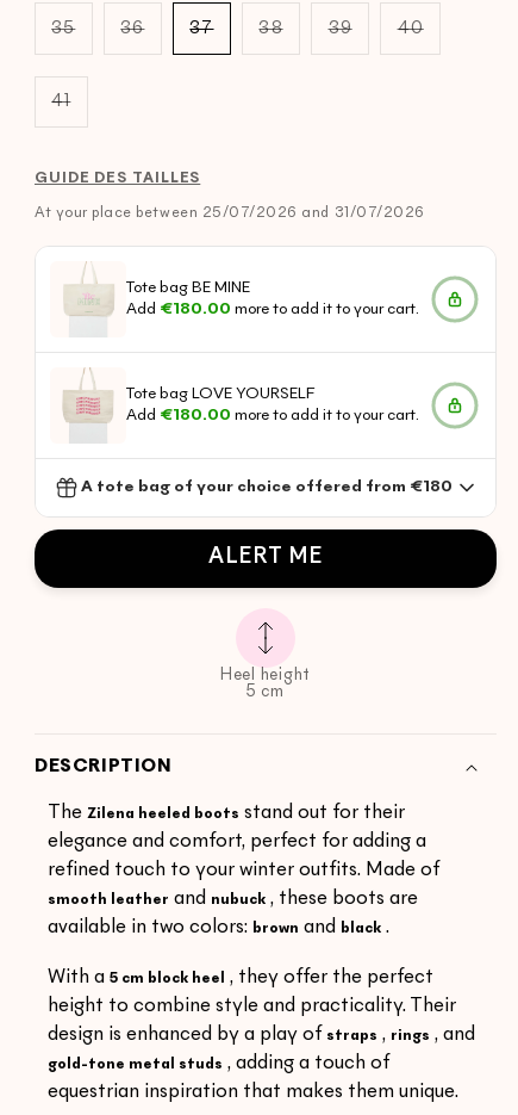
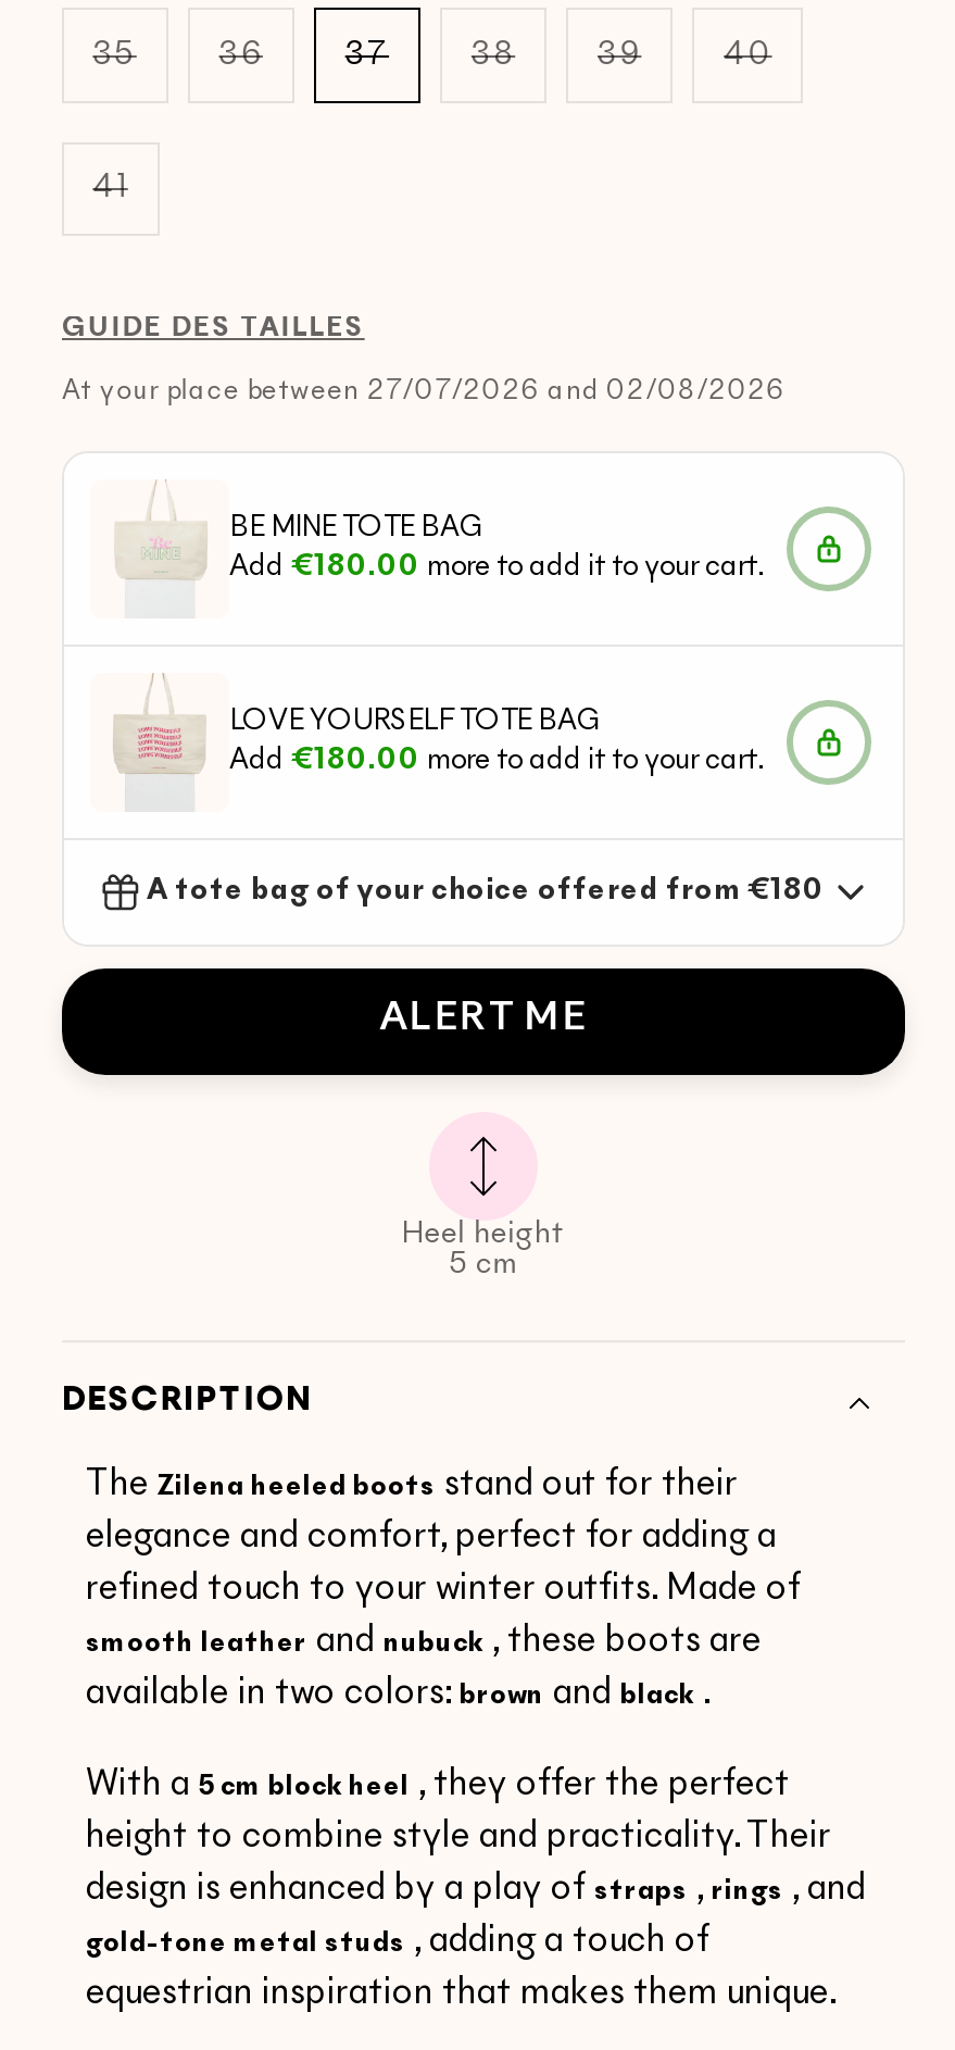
- At your place between 25/07/2026 and 31/07/2026
+ At your place between 27/07/2026 and 02/08/2026

- Tote bag BE MINE
+ BE MINE TOTE BAG

- Tote bag LOVE YOURSELF
+ LOVE YOURSELF TOTE BAG
